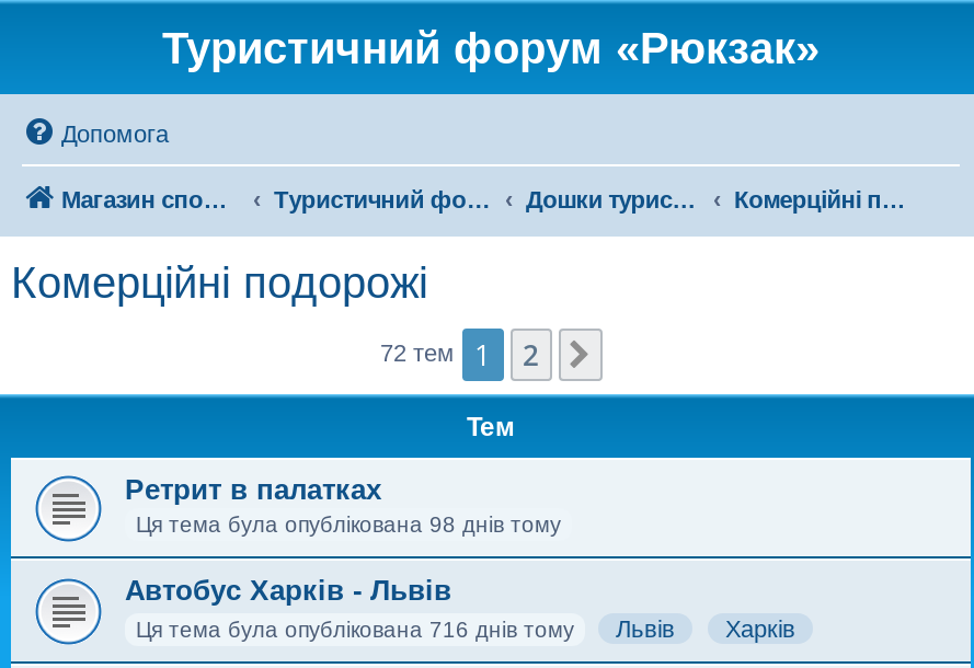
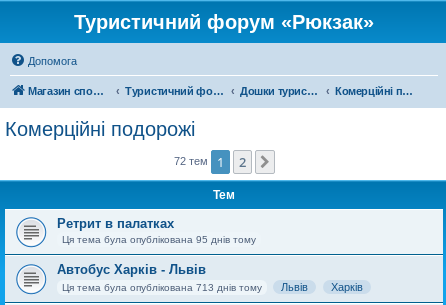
- Ця тема була опублікована 98 днів тому
+ Ця тема була опублікована 95 днів тому

- Ця тема була опублікована 716 днів тому
+ Ця тема була опублікована 713 днів тому
